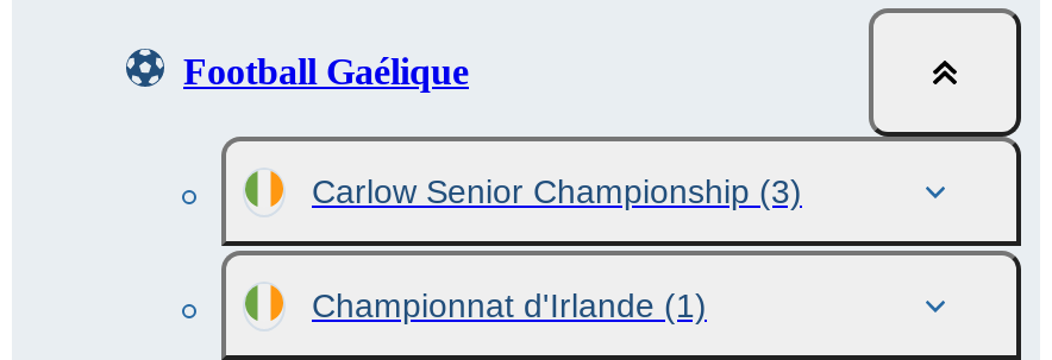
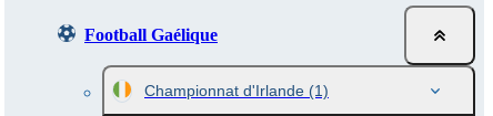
- Carlow Senior Championship (3)
